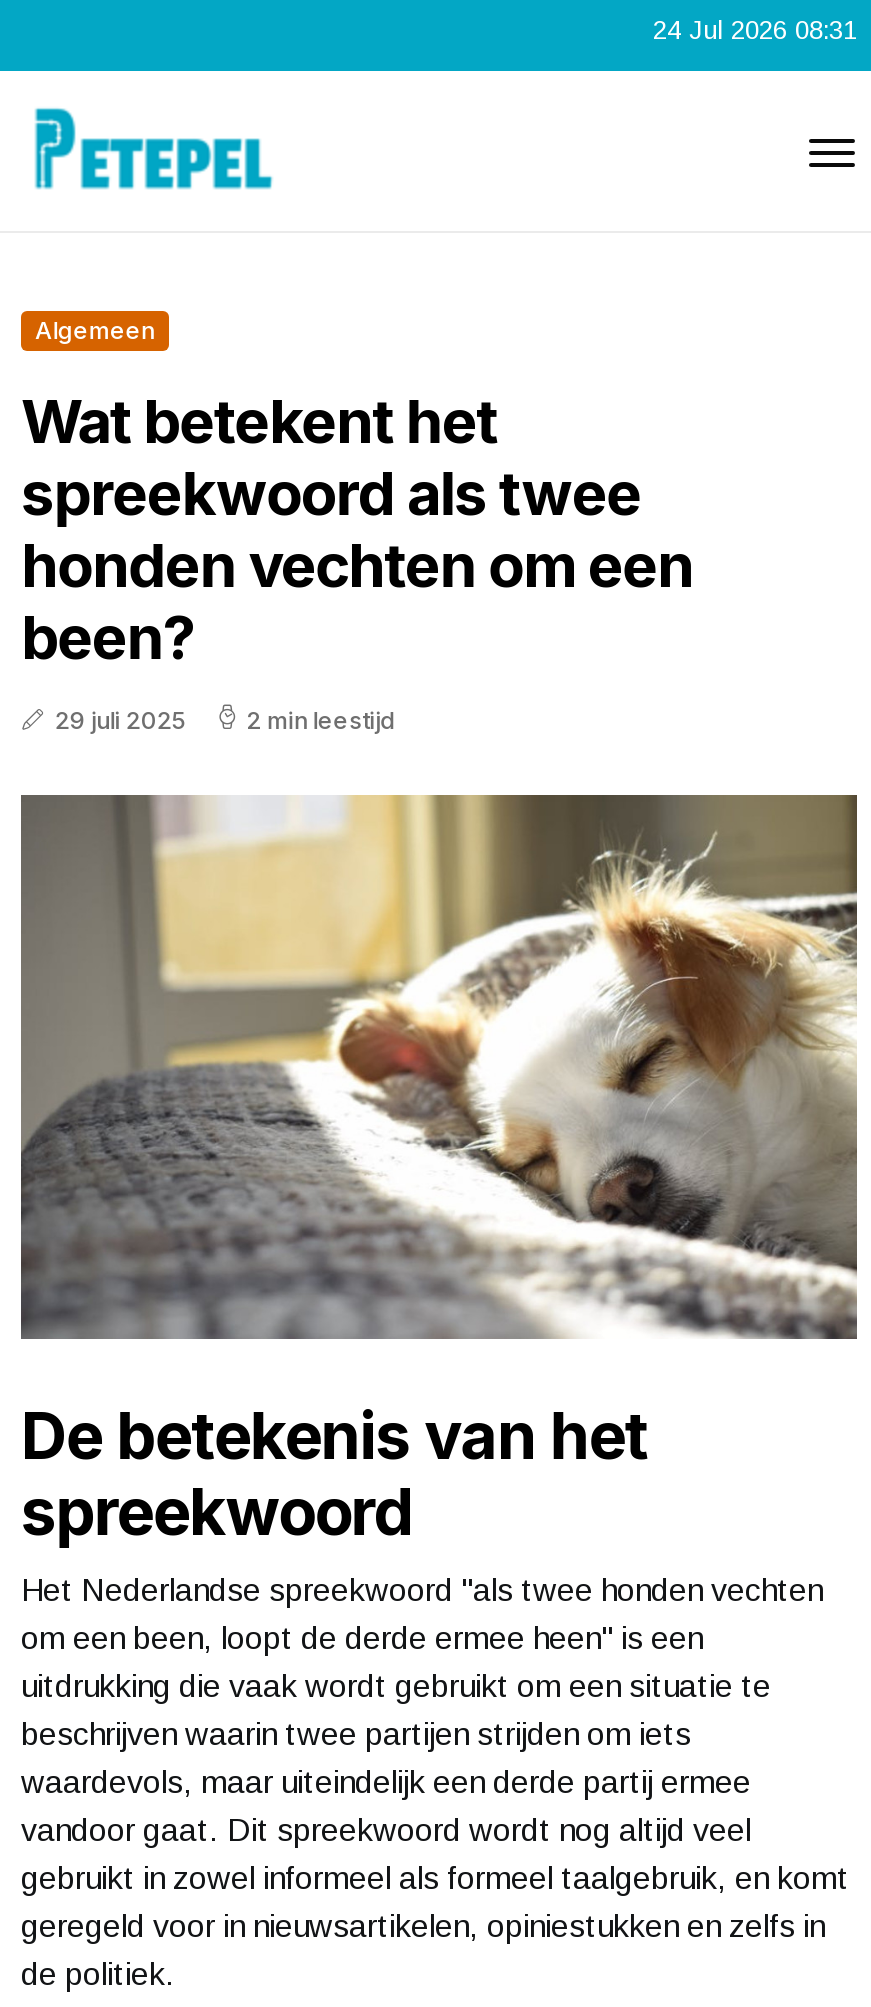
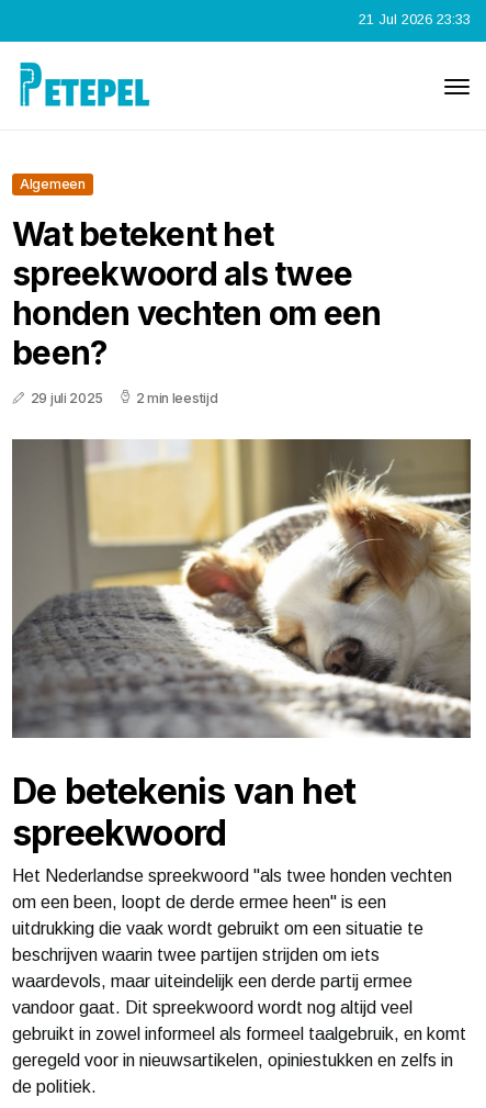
- 24 Jul 2026 08:31
+ 21 Jul 2026 23:33
